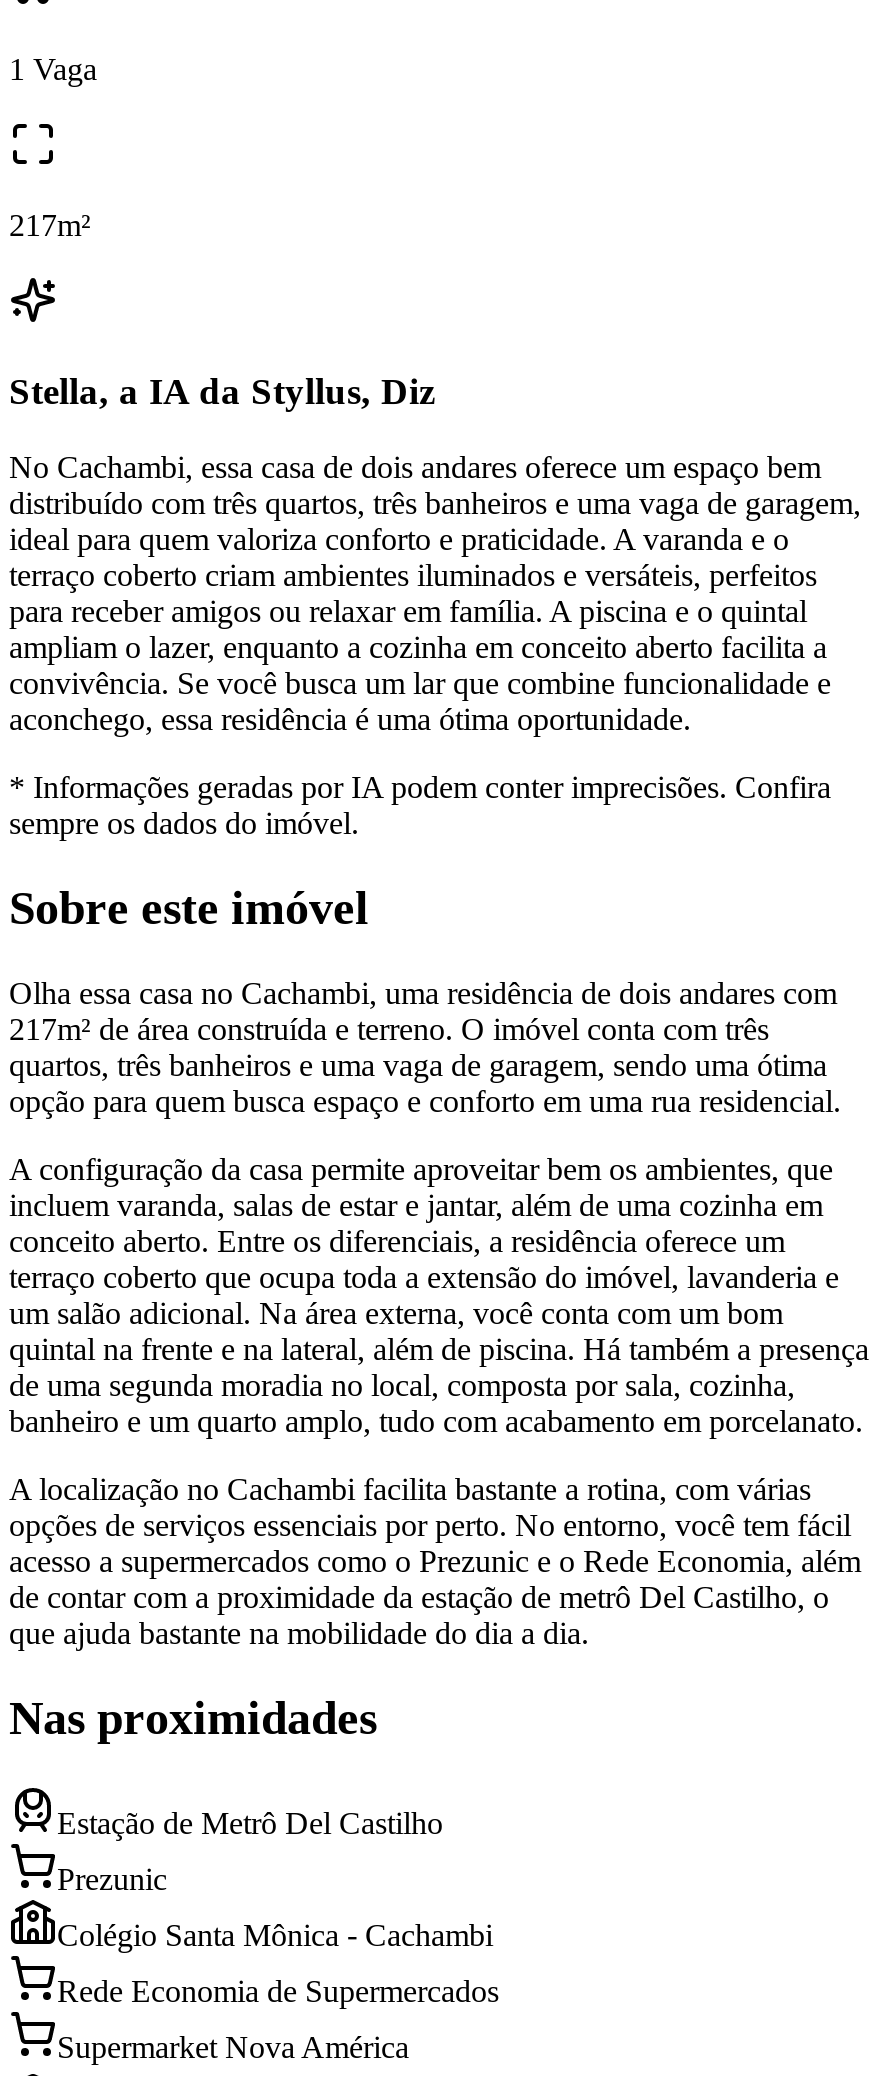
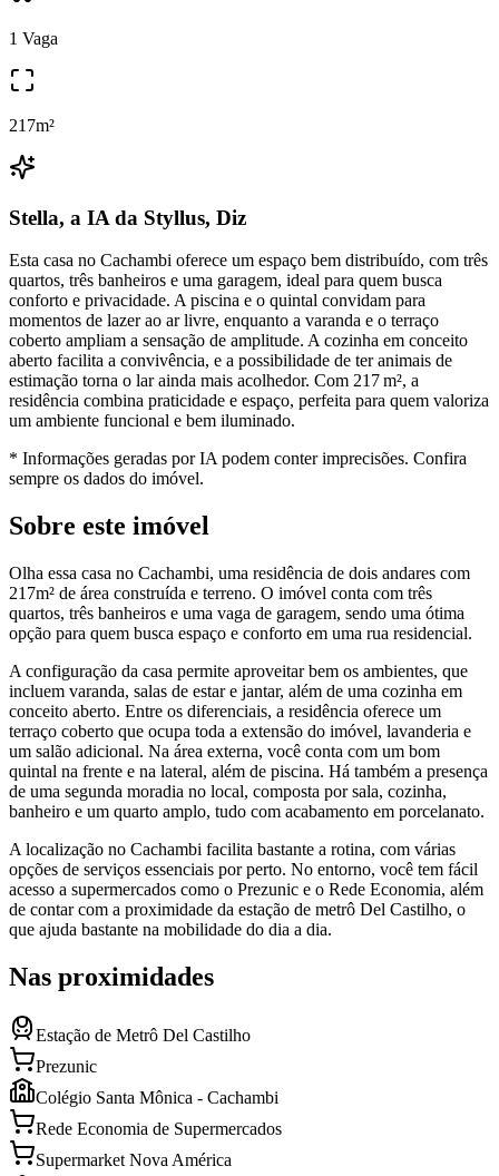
- No Cachambi, essa casa de dois andares oferece um espaço bem
- distribuído com três quartos, três banheiros e uma vaga de garagem,
- ideal para quem valoriza conforto e praticidade. A varanda e o
- terraço coberto criam ambientes iluminados e versáteis, perfeitos
- para receber amigos ou relaxar em família. A piscina e o quintal
- ampliam o lazer, enquanto a cozinha em conceito aberto facilita a
- convivência. Se você busca um lar que combine funcionalidade e
- aconchego, essa residência é uma ótima oportunidade.
+ Esta casa no Cachambi oferece um espaço bem distribuído, com três
+ quartos, três banheiros e uma garagem, ideal para quem busca
+ conforto e privacidade. A piscina e o quintal convidam para
+ momentos de lazer ao ar livre, enquanto a varanda e o terraço
+ coberto ampliam a sensação de amplitude. A cozinha em conceito
+ aberto facilita a convivência, e a possibilidade de ter animais de
+ estimação torna o lar ainda mais acolhedor. Com 217 m², a
+ residência combina praticidade e espaço, perfeita para quem valoriza
+ um ambiente funcional e bem iluminado.
